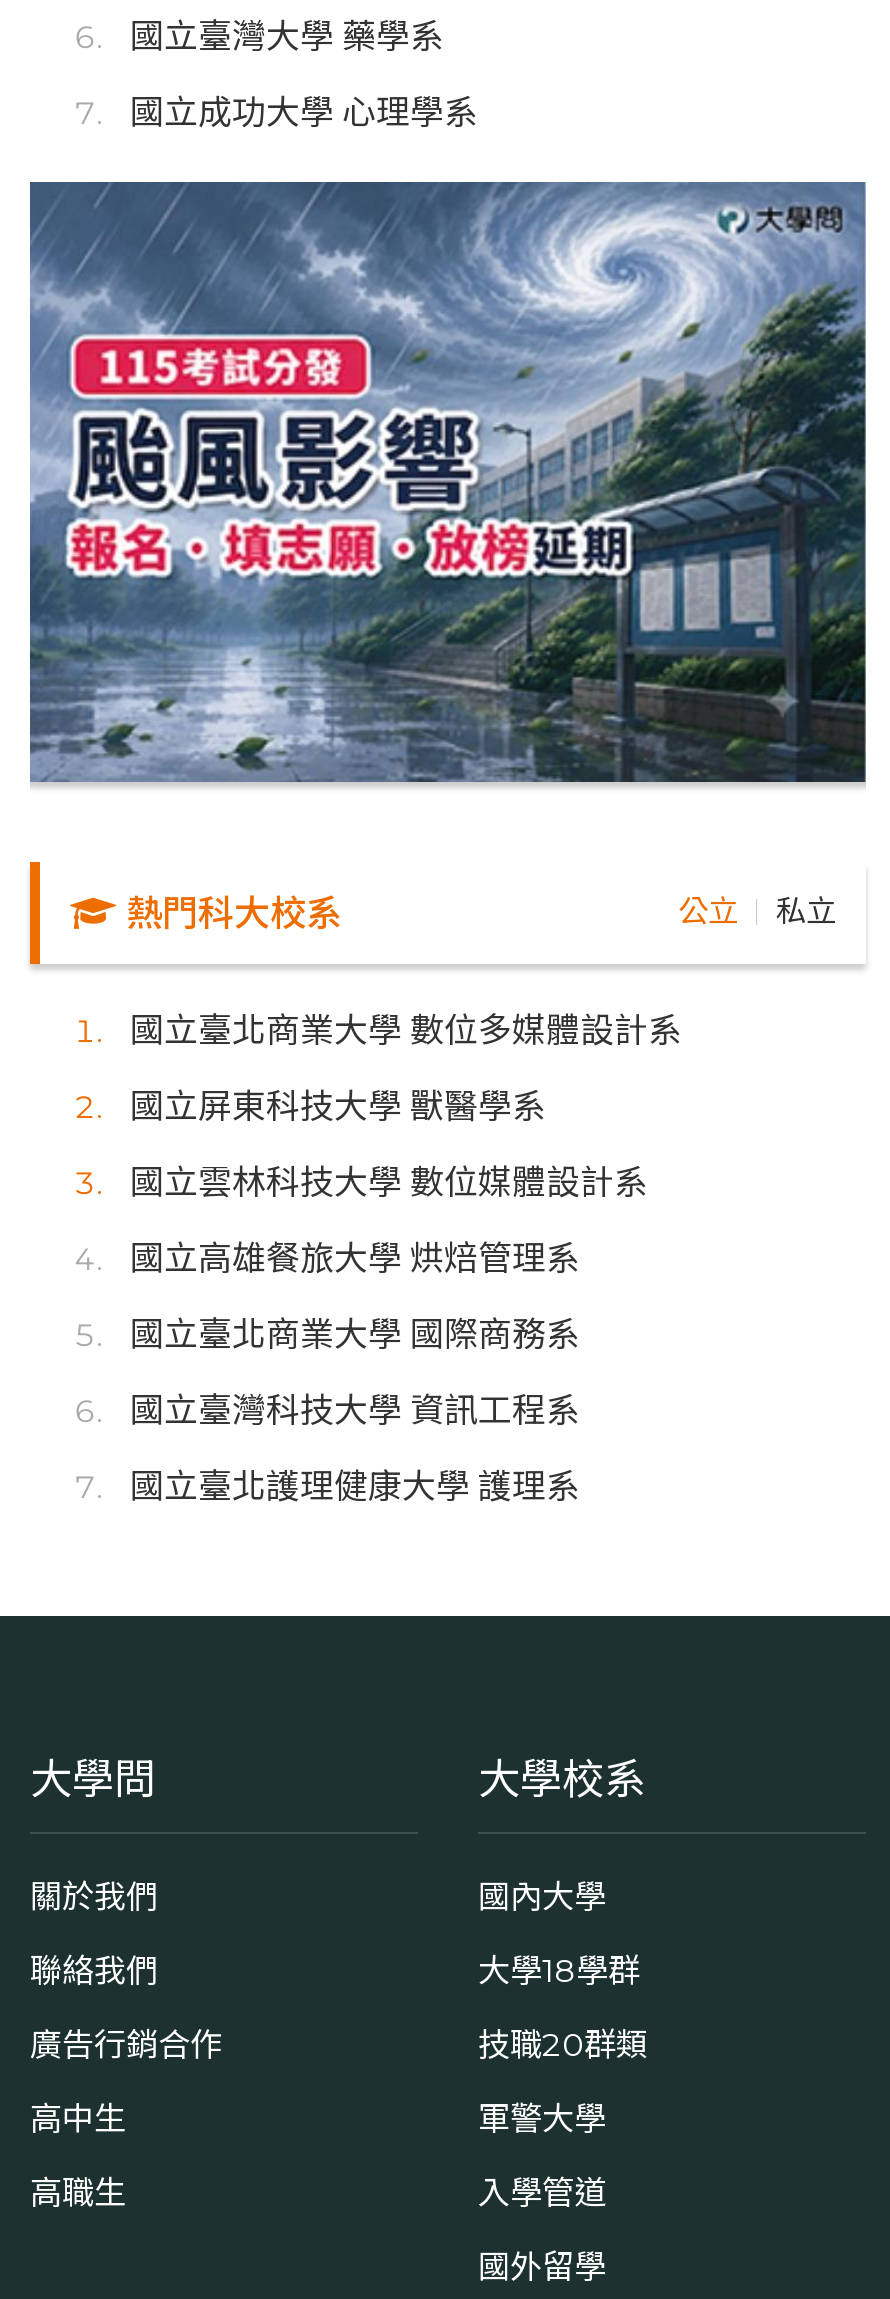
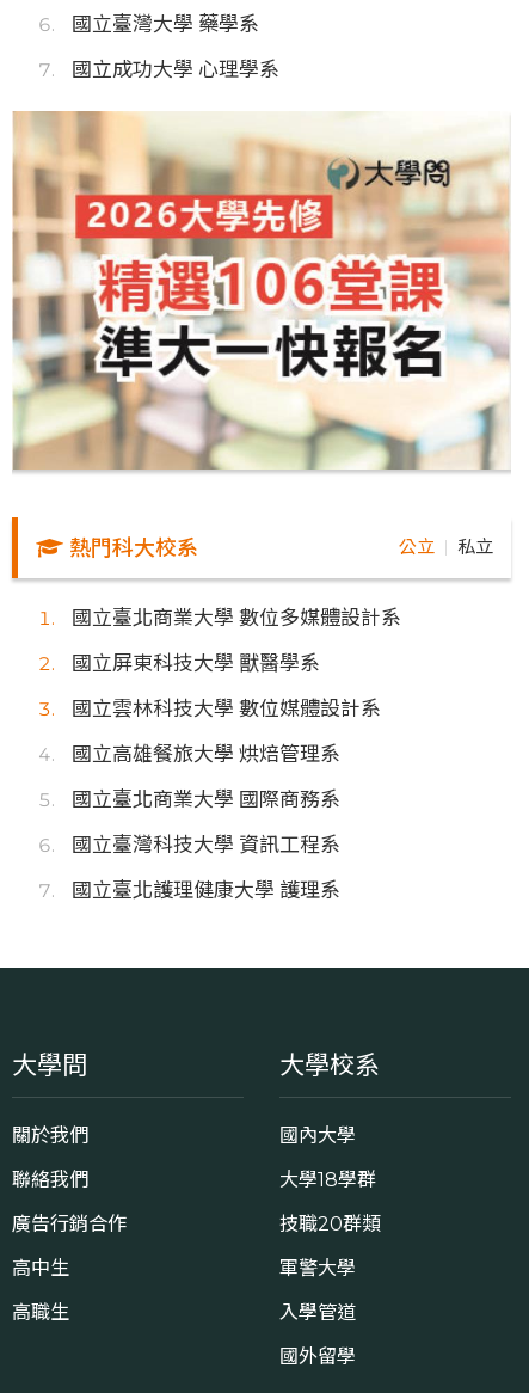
- [image]
+ [image]
